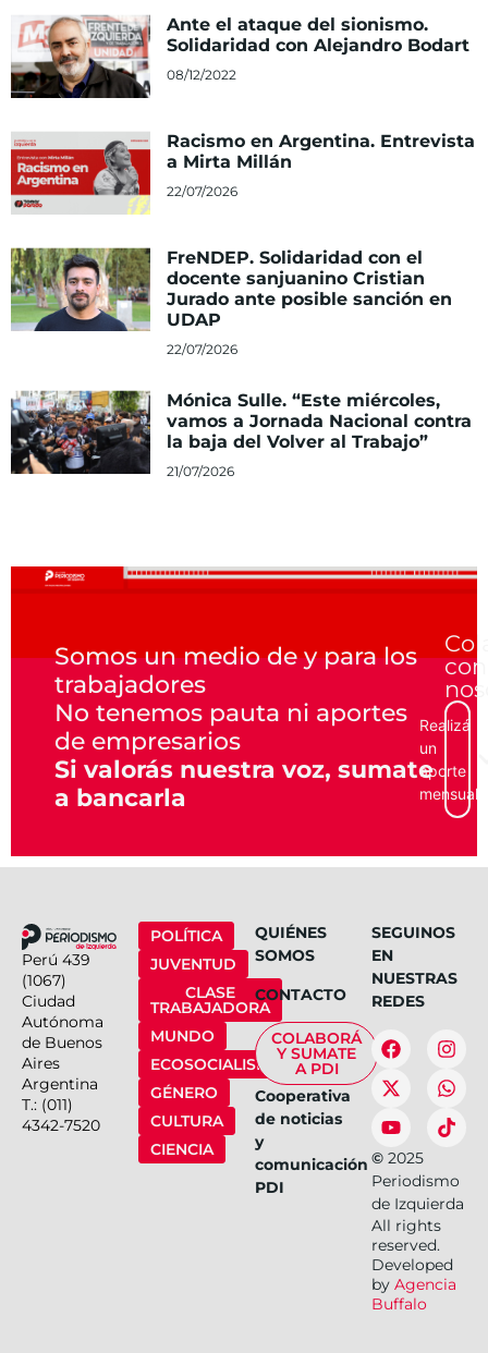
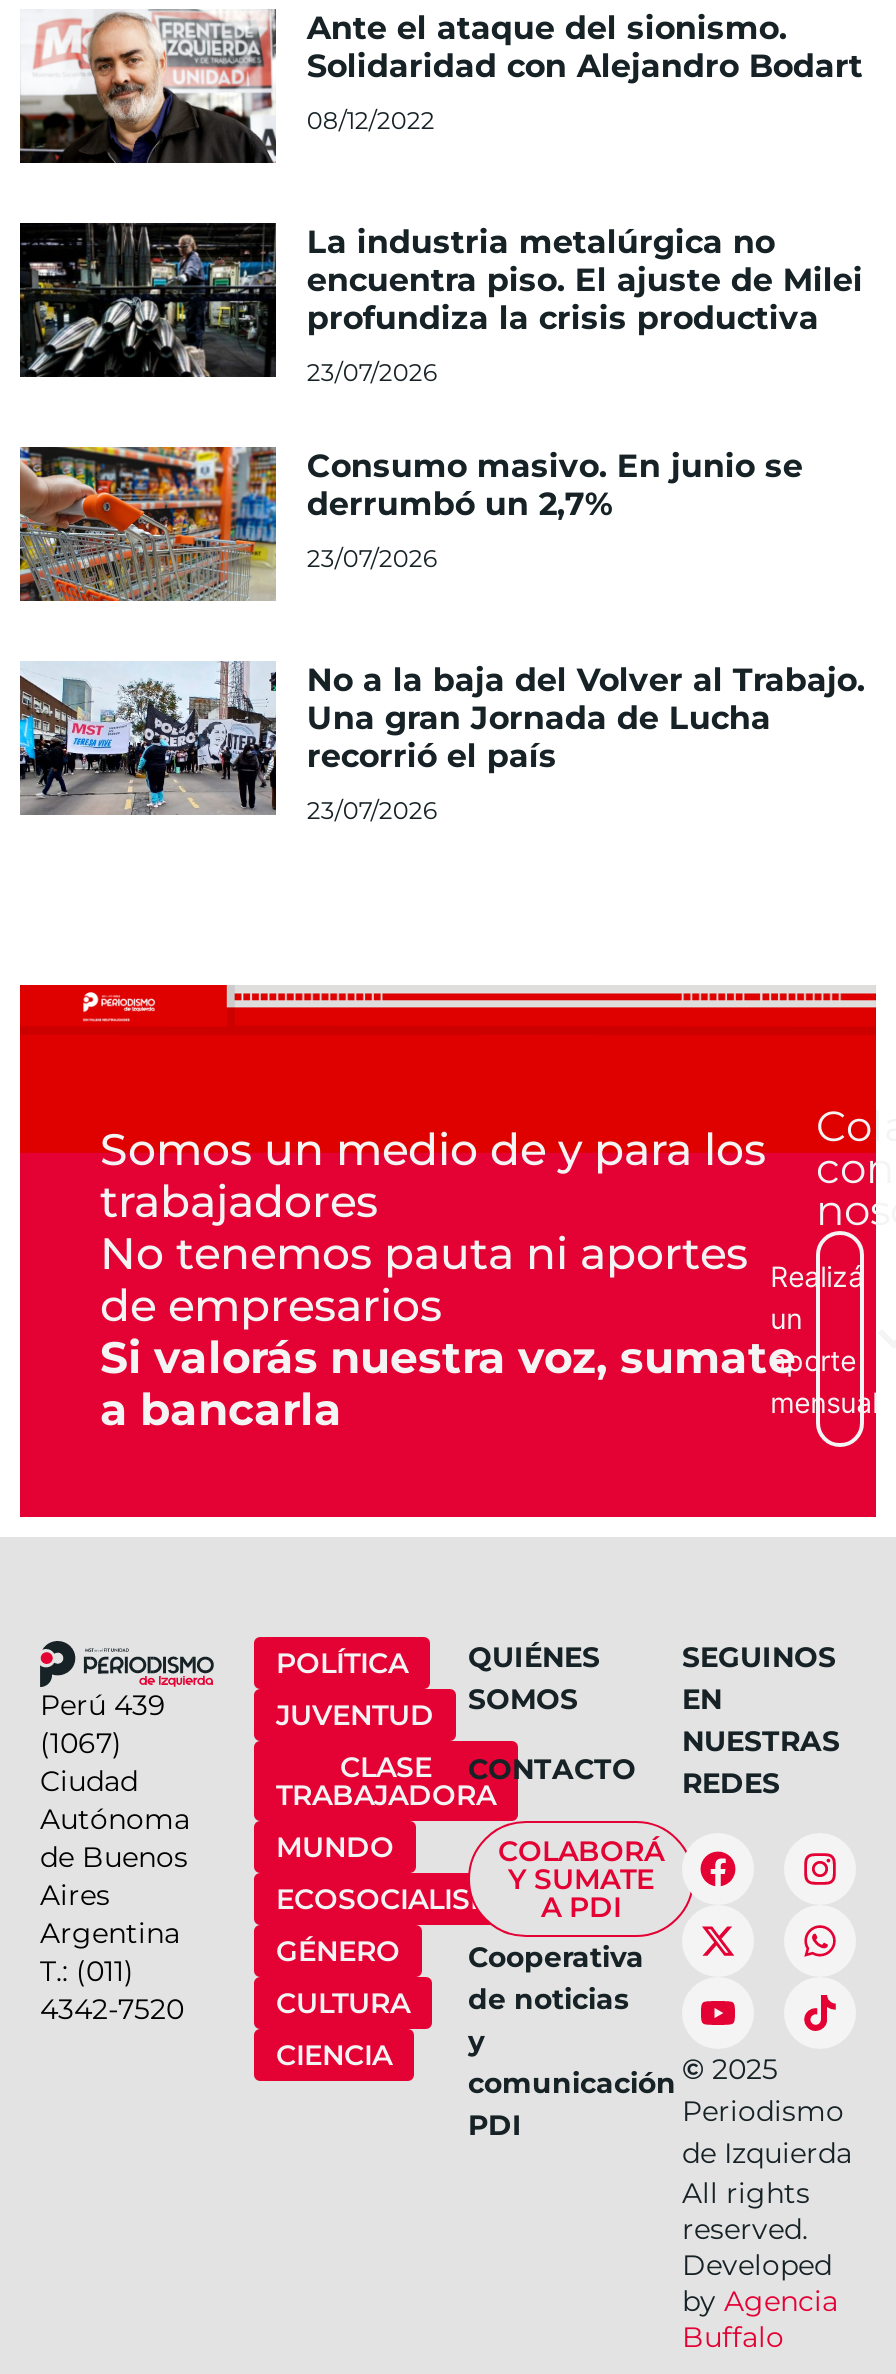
- [image]
- Racismo en Argentina. Entrevista
- a Mirta Millán
+ [image]
+ La industria metalúrgica no
+ encuentra piso. El ajuste de Milei
+ profundiza la crisis productiva

- 22/07/2026
+ 23/07/2026

- [image]
- FreNDEP. Solidaridad con el
- docente sanjuanino Cristian
- Jurado ante posible sanción en
- UDAP
+ [image]
+ Consumo masivo. En junio se
+ derrumbó un 2,7%

- 22/07/2026
+ 23/07/2026

- [image]
- Mónica Sulle. “Este miércoles,
- vamos a Jornada Nacional contra
- la baja del Volver al Trabajo”
+ [image]
+ No a la baja del Volver al Trabajo.
+ Una gran Jornada de Lucha
+ recorrió el país

- 21/07/2026
+ 23/07/2026
